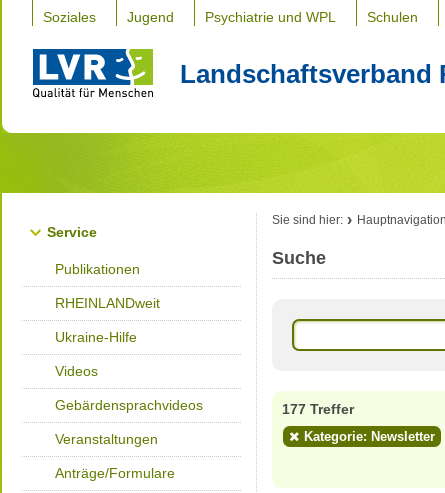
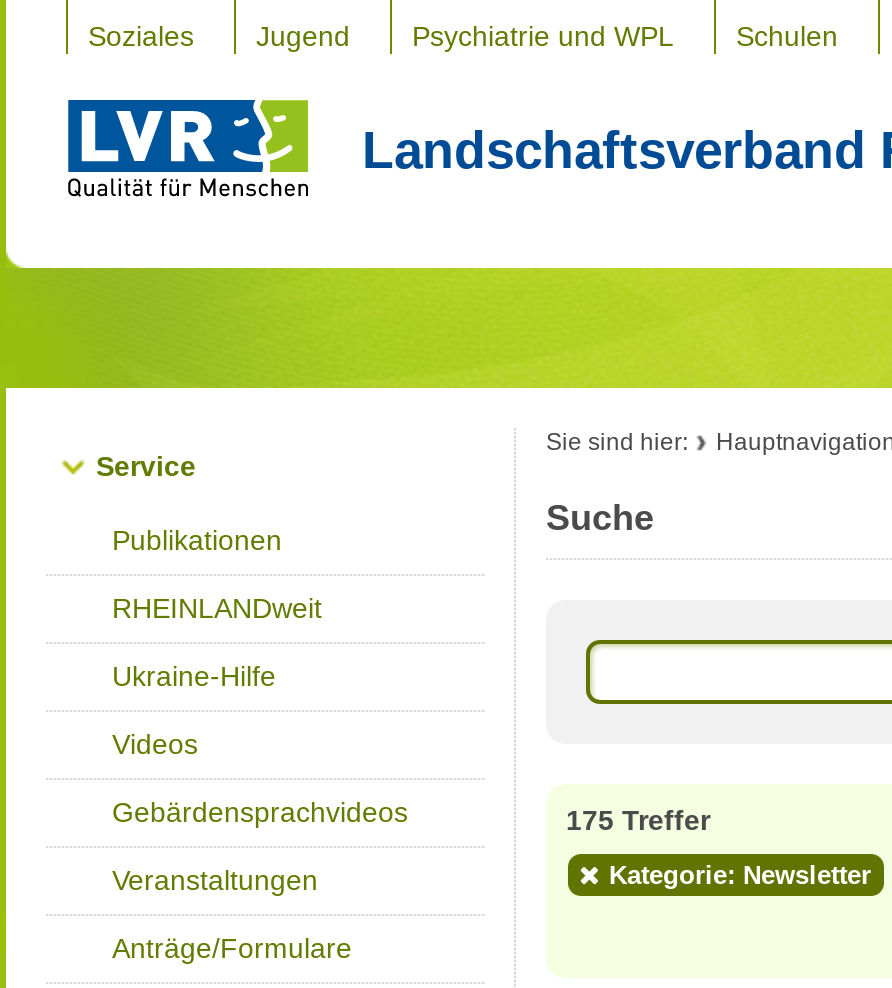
- 177 Treffer
+ 175 Treffer
